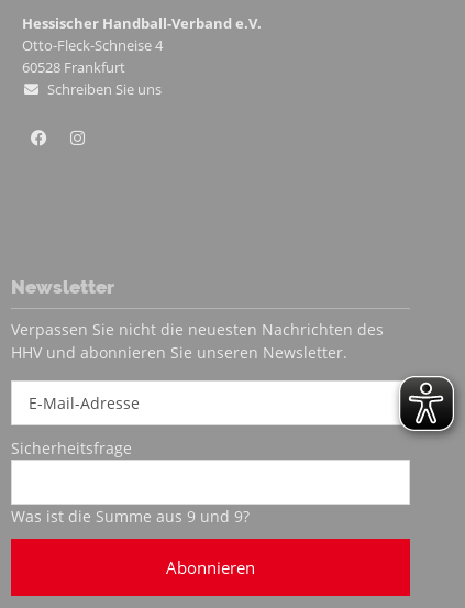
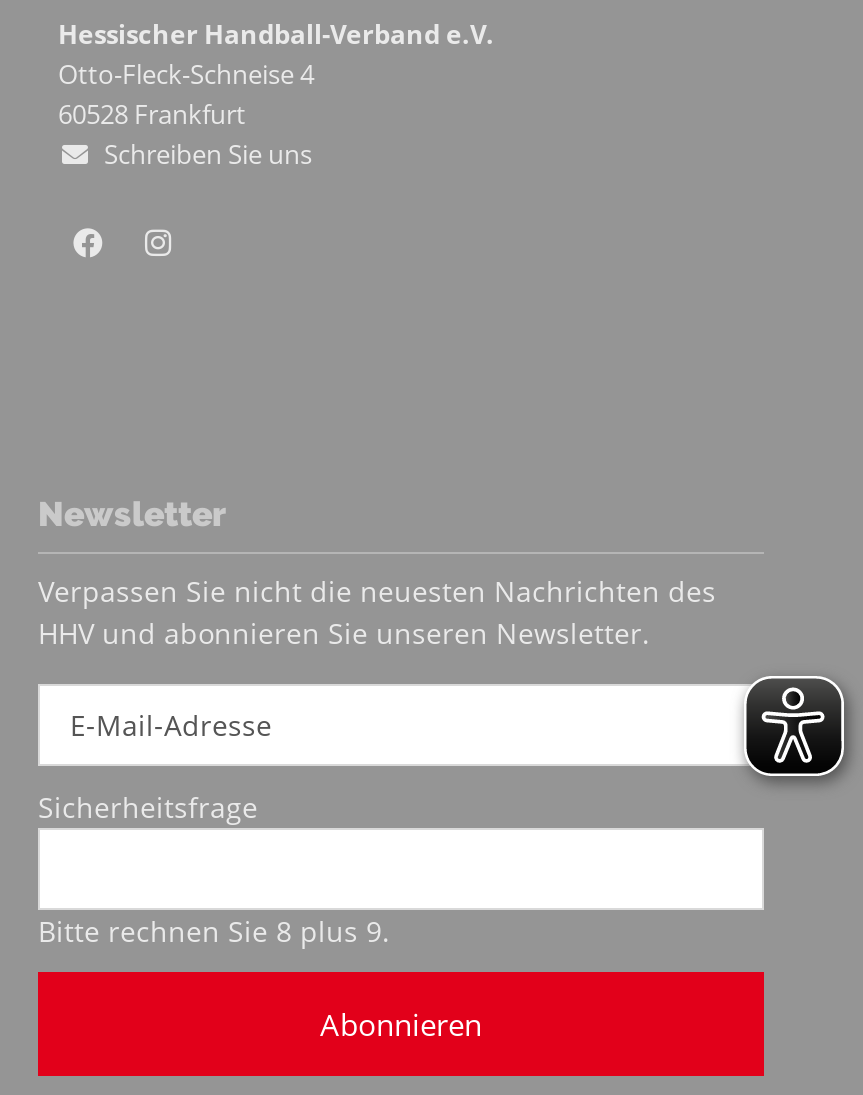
- Was ist die Summe aus 9 und 9?
+ Bitte rechnen Sie 8 plus 9.
